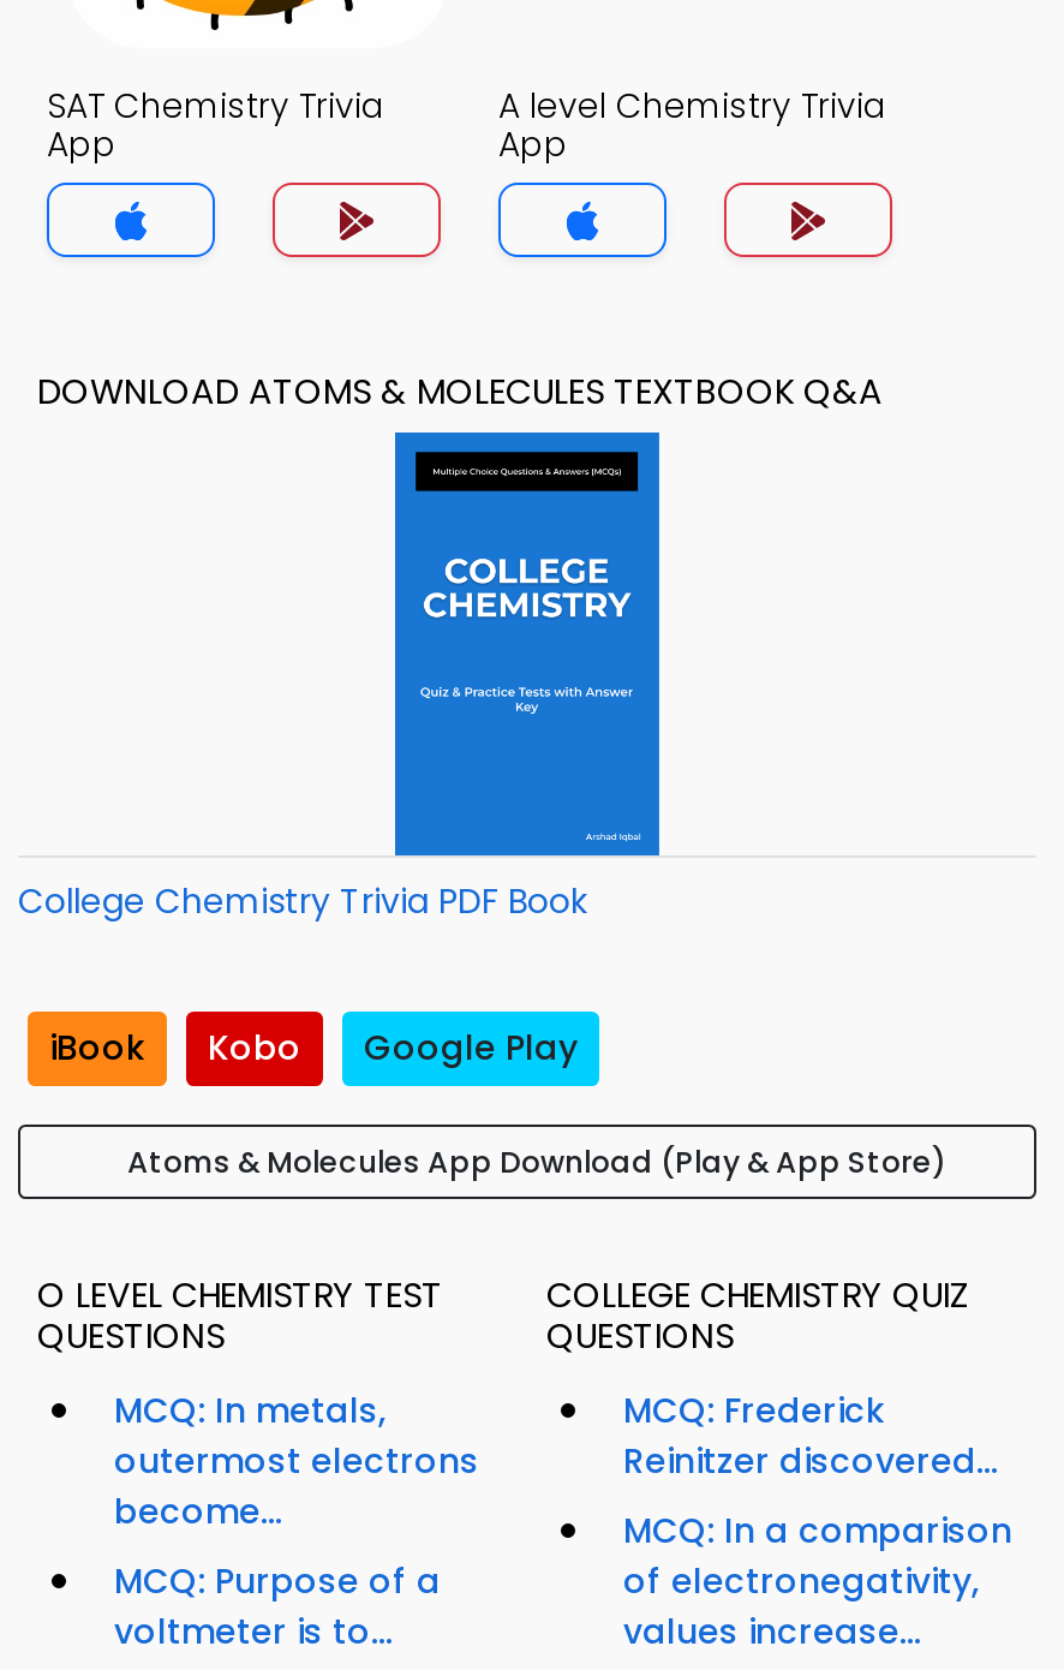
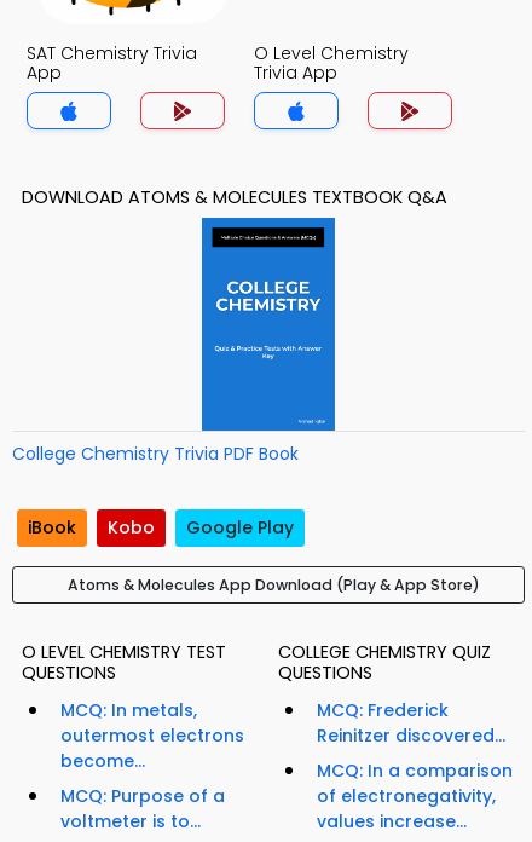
- A level Chemistry Trivia
- App
+ O Level Chemistry
+ Trivia App
